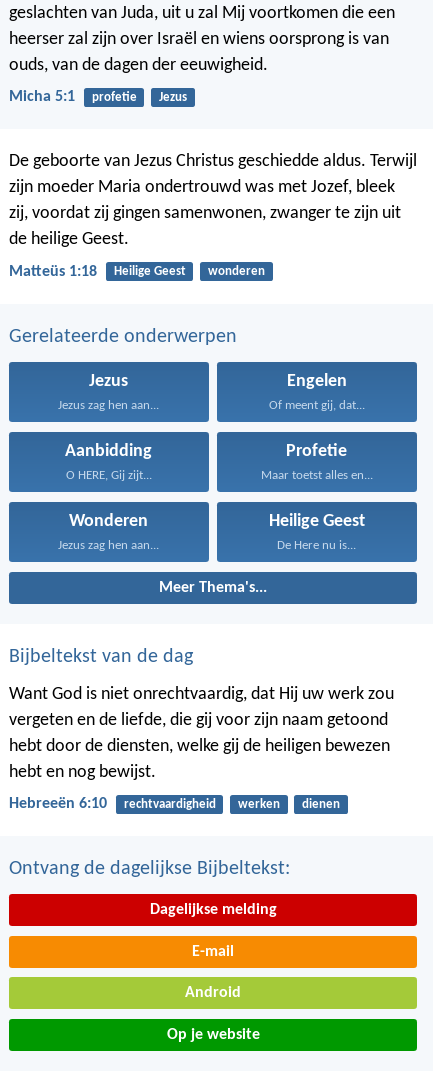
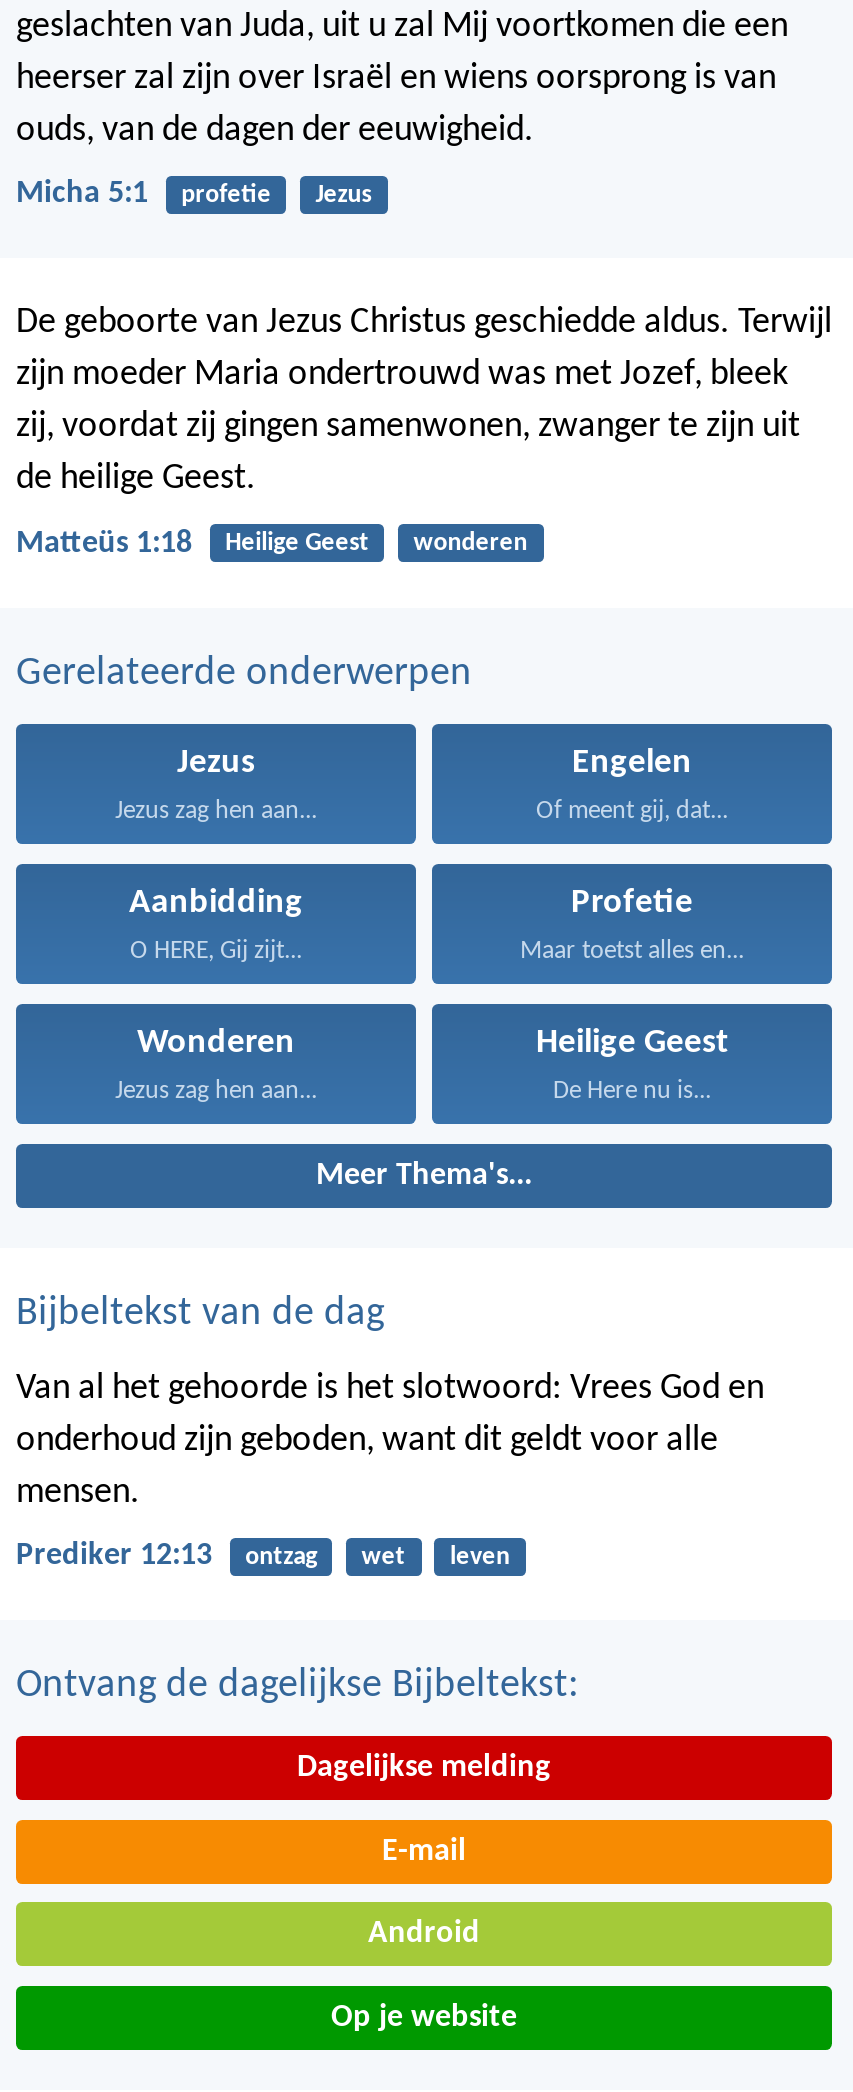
- Want God is niet onrechtvaardig, dat Hij uw werk zou
- vergeten en de liefde, die gij voor zijn naam getoond
- hebt door de diensten, welke gij de heiligen bewezen
- hebt en nog bewijst.
+ Van al het gehoorde is het slotwoord: Vrees God en
+ onderhoud zijn geboden, want dit geldt voor alle
+ mensen.

- Hebreeën 6:10
- rechtvaardigheid
- werken
- dienen
+ Prediker 12:13
+ ontzag
+ wet
+ leven
